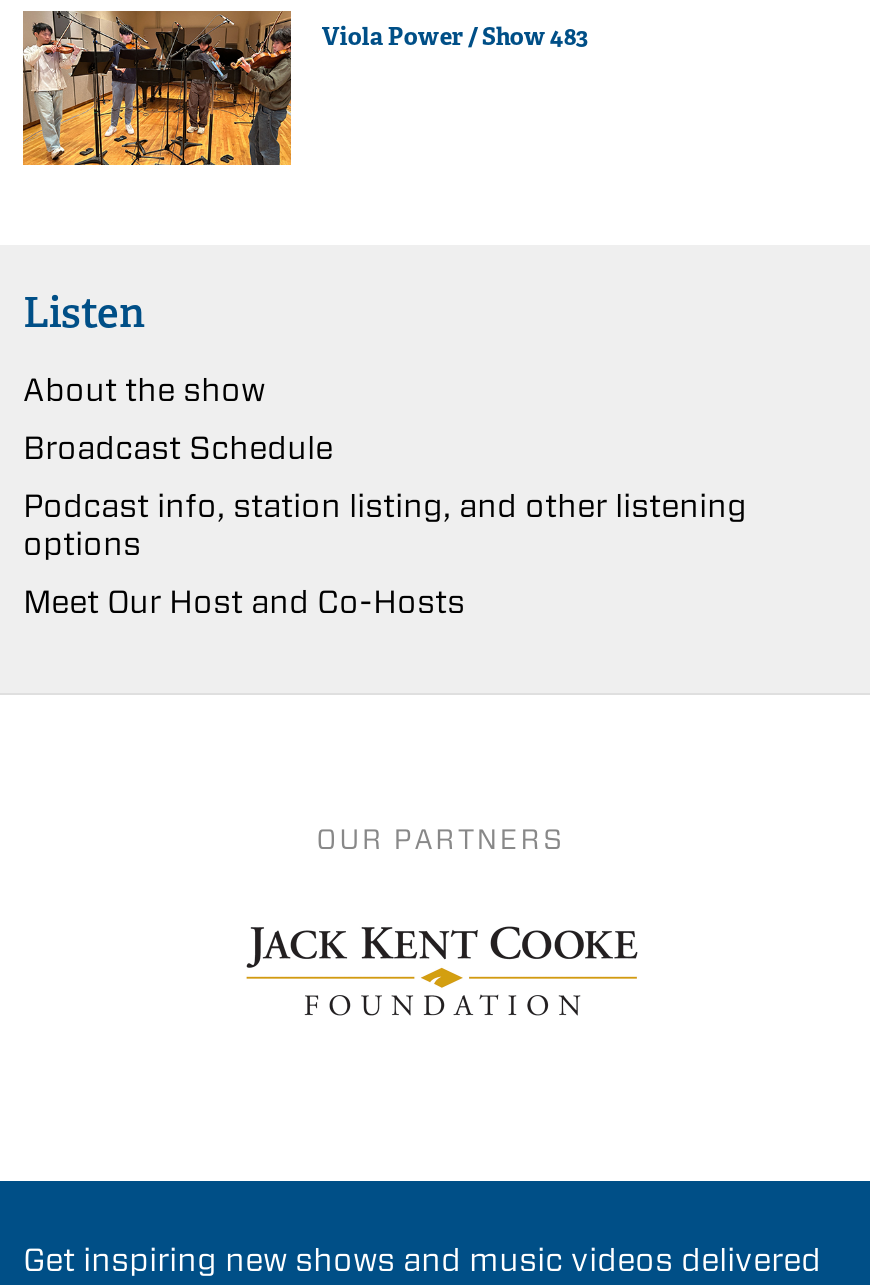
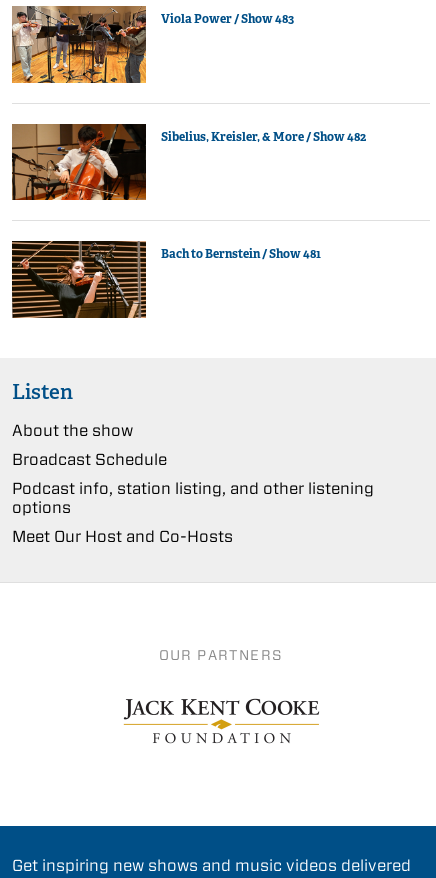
+ [image]
+ Sibelius, Kreisler, & More / Show 482

+ [image]
+ Bach to Bernstein / Show 481
